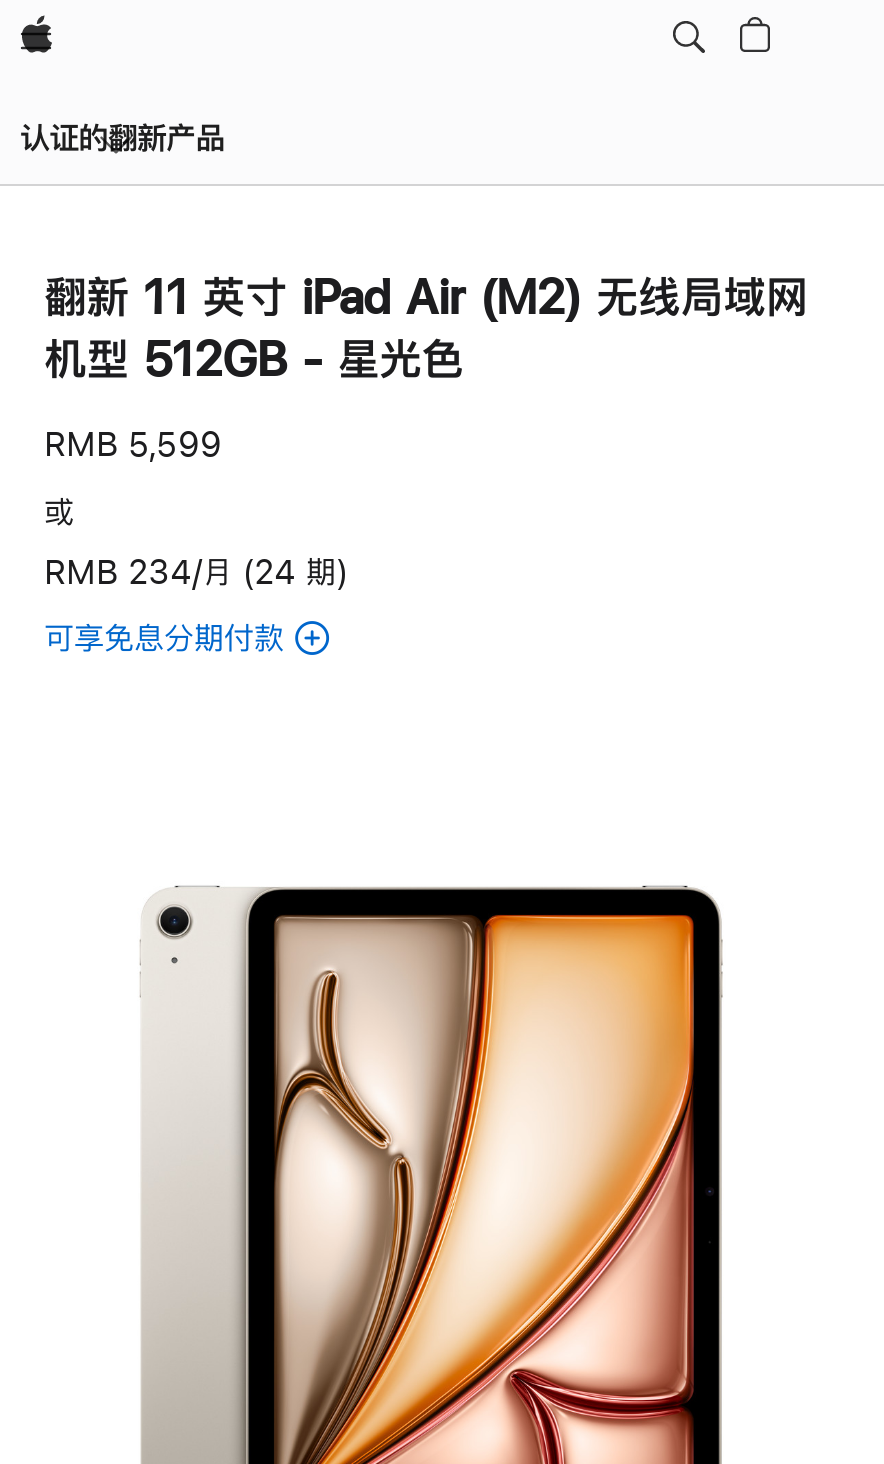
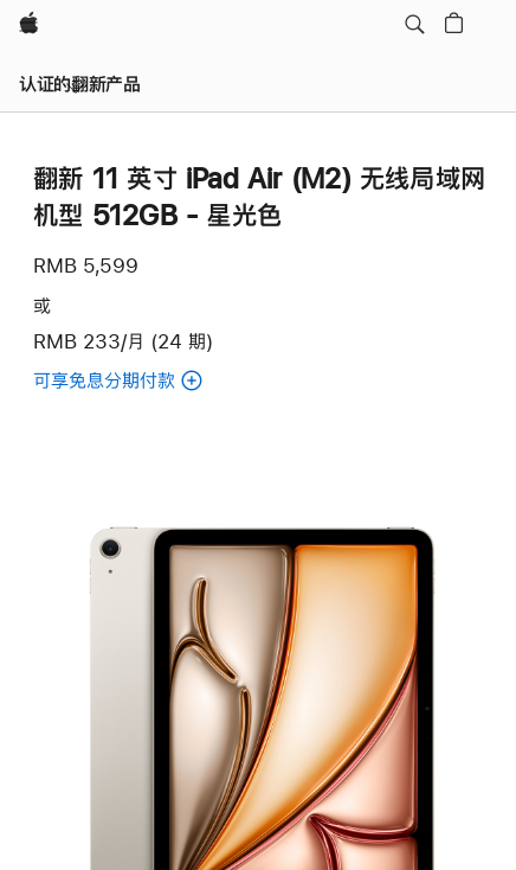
- RMB 234/月 (24 期)
+ RMB 233/月 (24 期)
